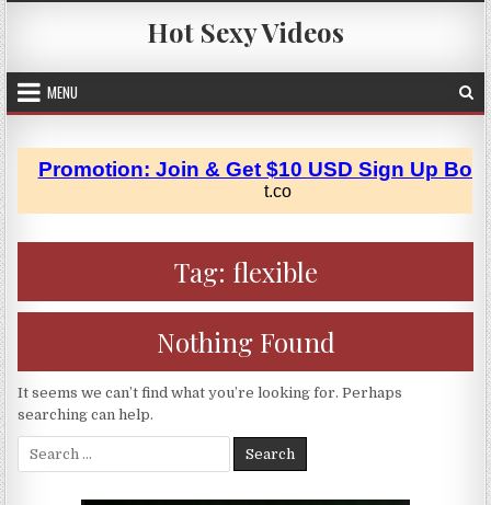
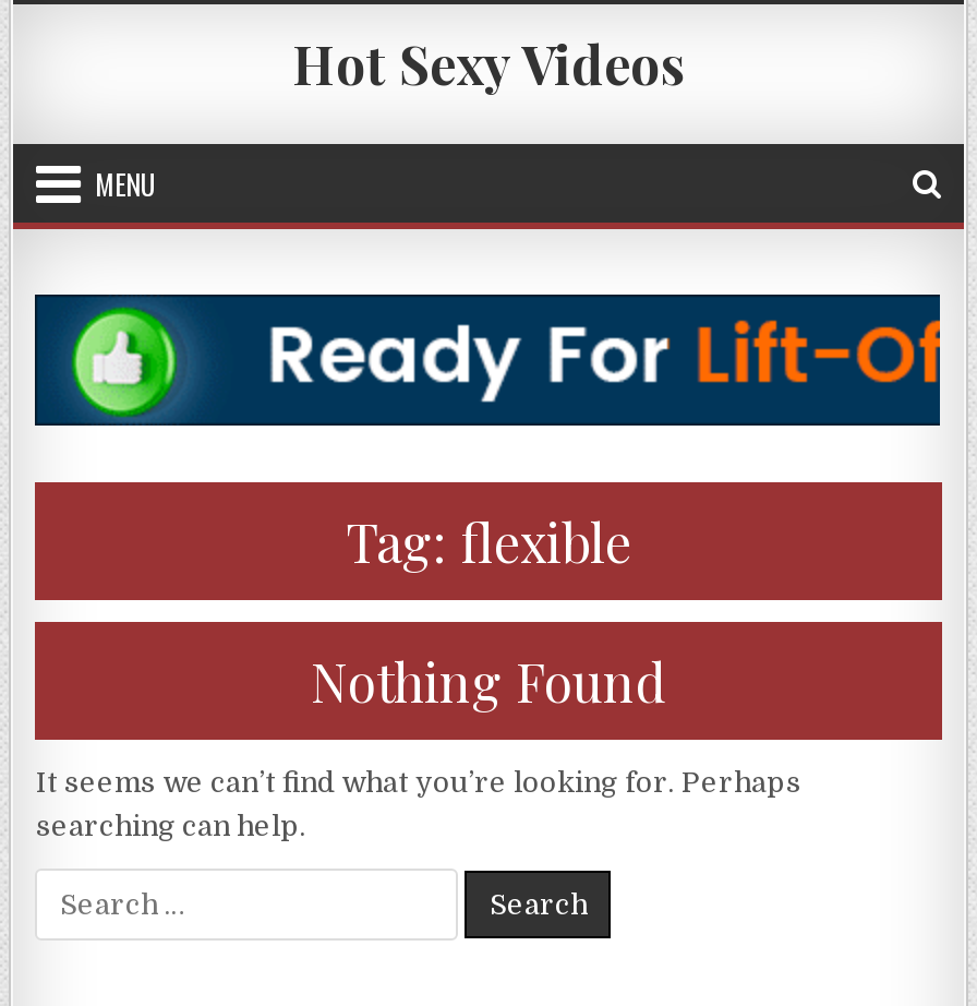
- [image]
+ [image]
